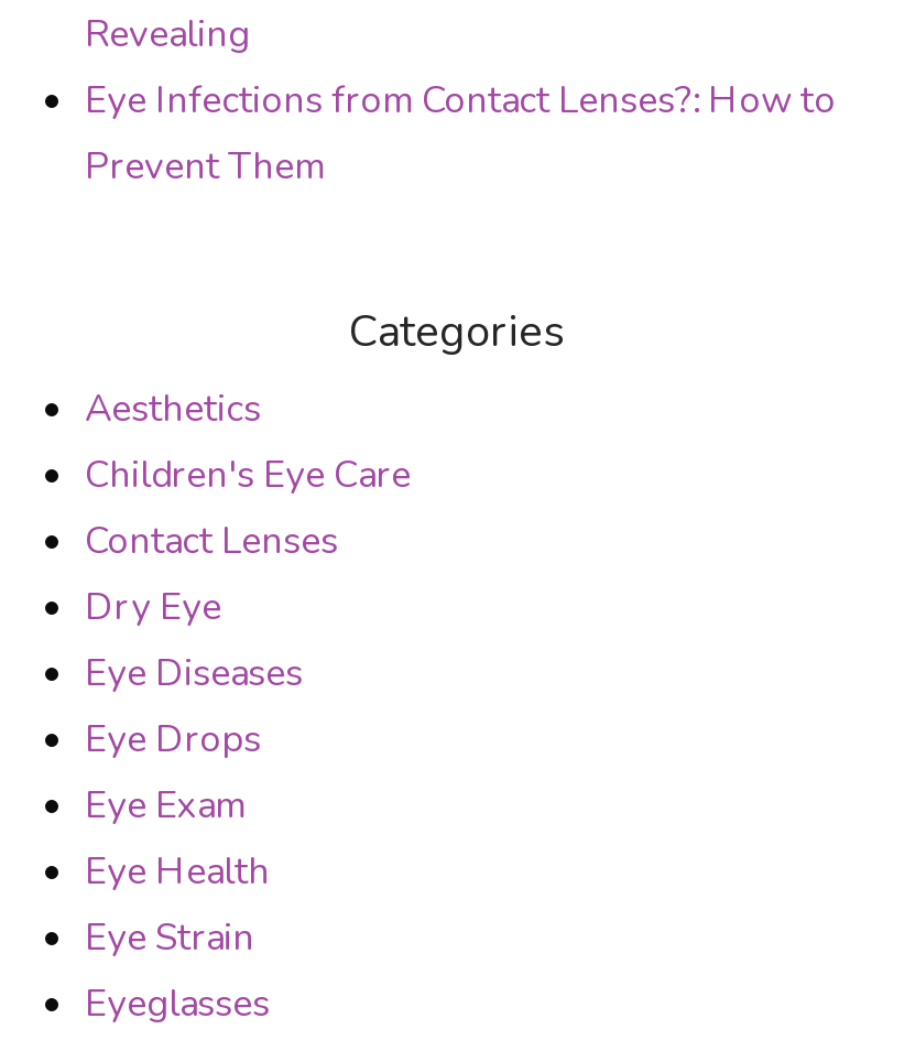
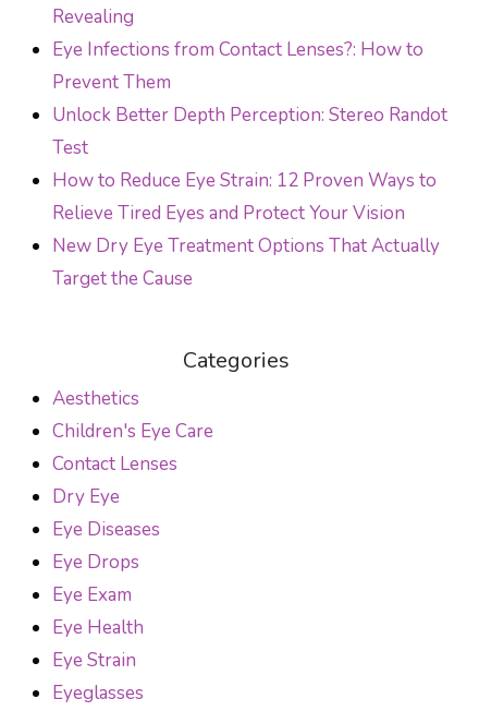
+ Unlock Better Depth Perception: Stereo Randot
+ Test
+ How to Reduce Eye Strain: 12 Proven Ways to
+ Relieve Tired Eyes and Protect Your Vision
+ New Dry Eye Treatment Options That Actually
+ Target the Cause
